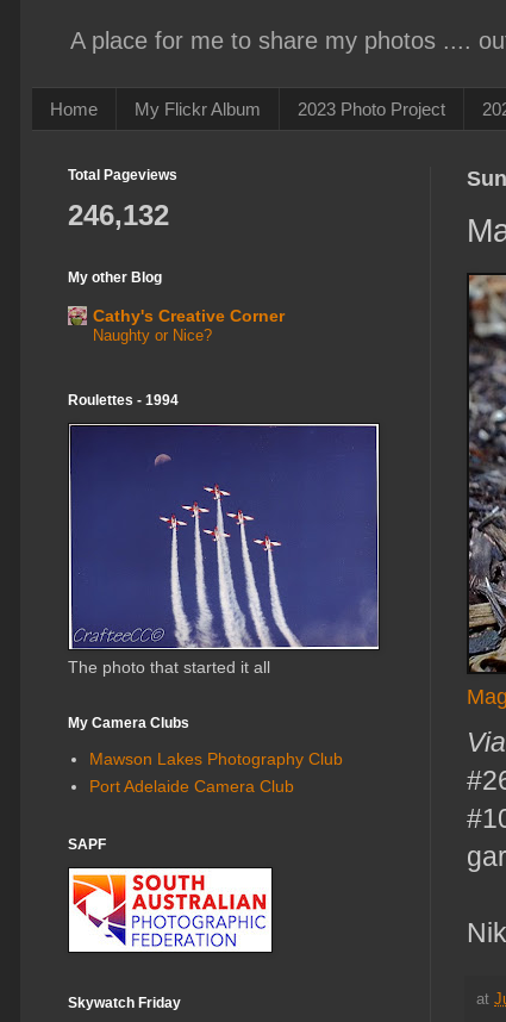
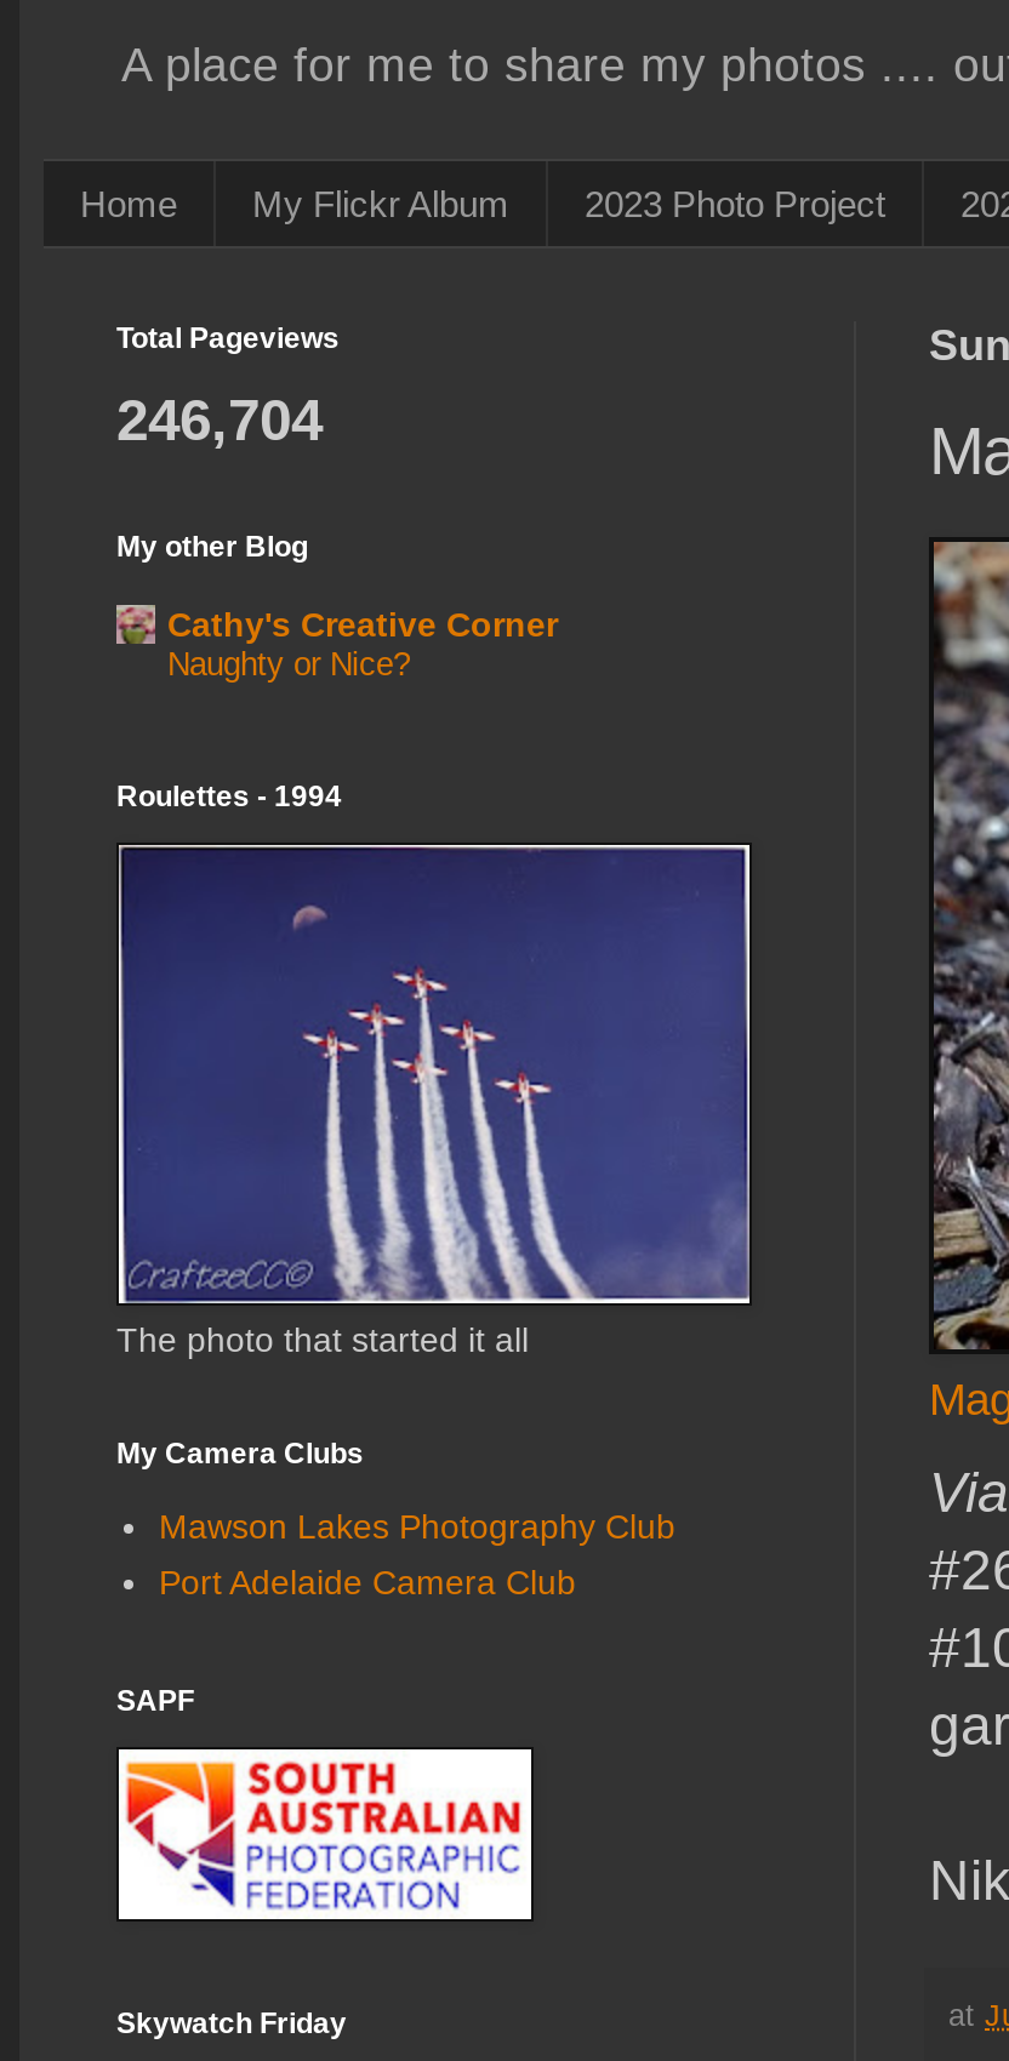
- 246,132
+ 246,704
